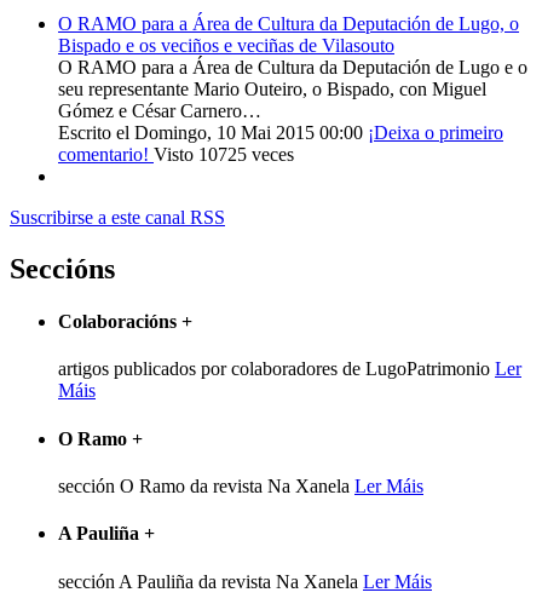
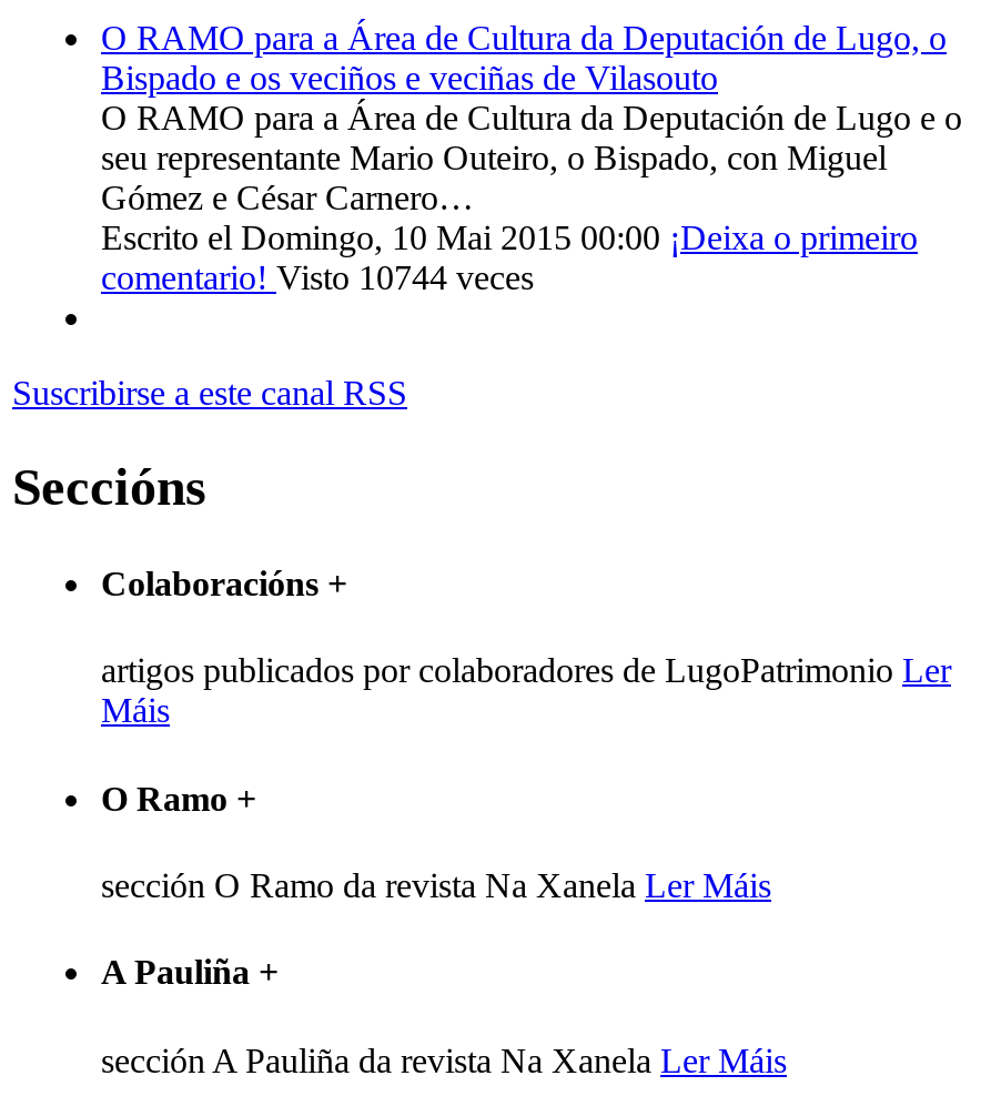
- comentario! Visto 10725 veces
+ comentario! Visto 10744 veces
